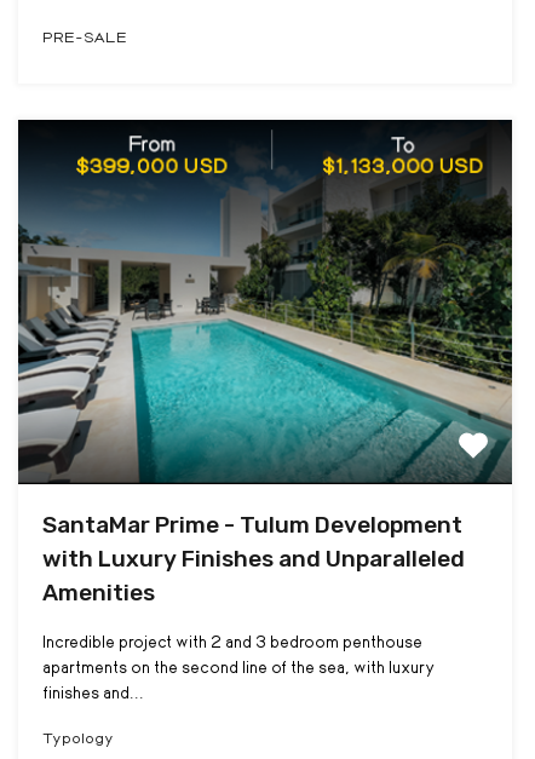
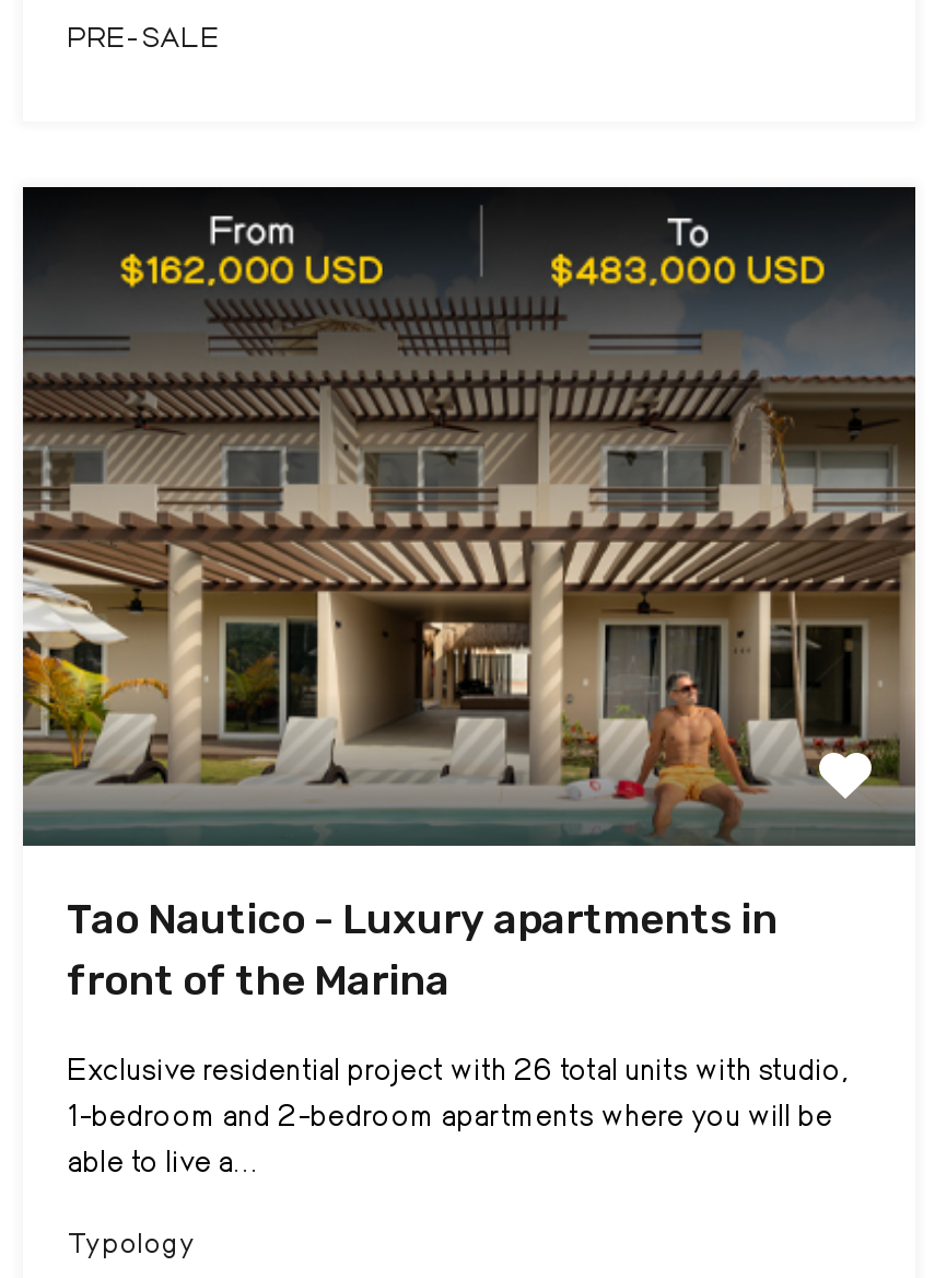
- [image]
- SantaMar Prime - Tulum Development
- with Luxury Finishes and Unparalleled
- Amenities
+ [image]
+ Tao Nautico - Luxury apartments in
+ front of the Marina

- Incredible project with 2 and 3 bedroom penthouse
- apartments on the second line of the sea, with luxury
- finishes and...
+ Exclusive residential project with 26 total units with studio,
+ 1-bedroom and 2-bedroom apartments where you will be
+ able to live a...
